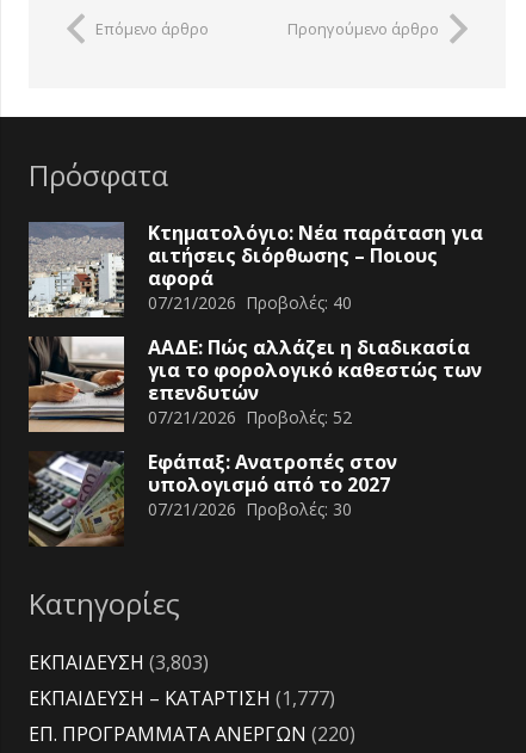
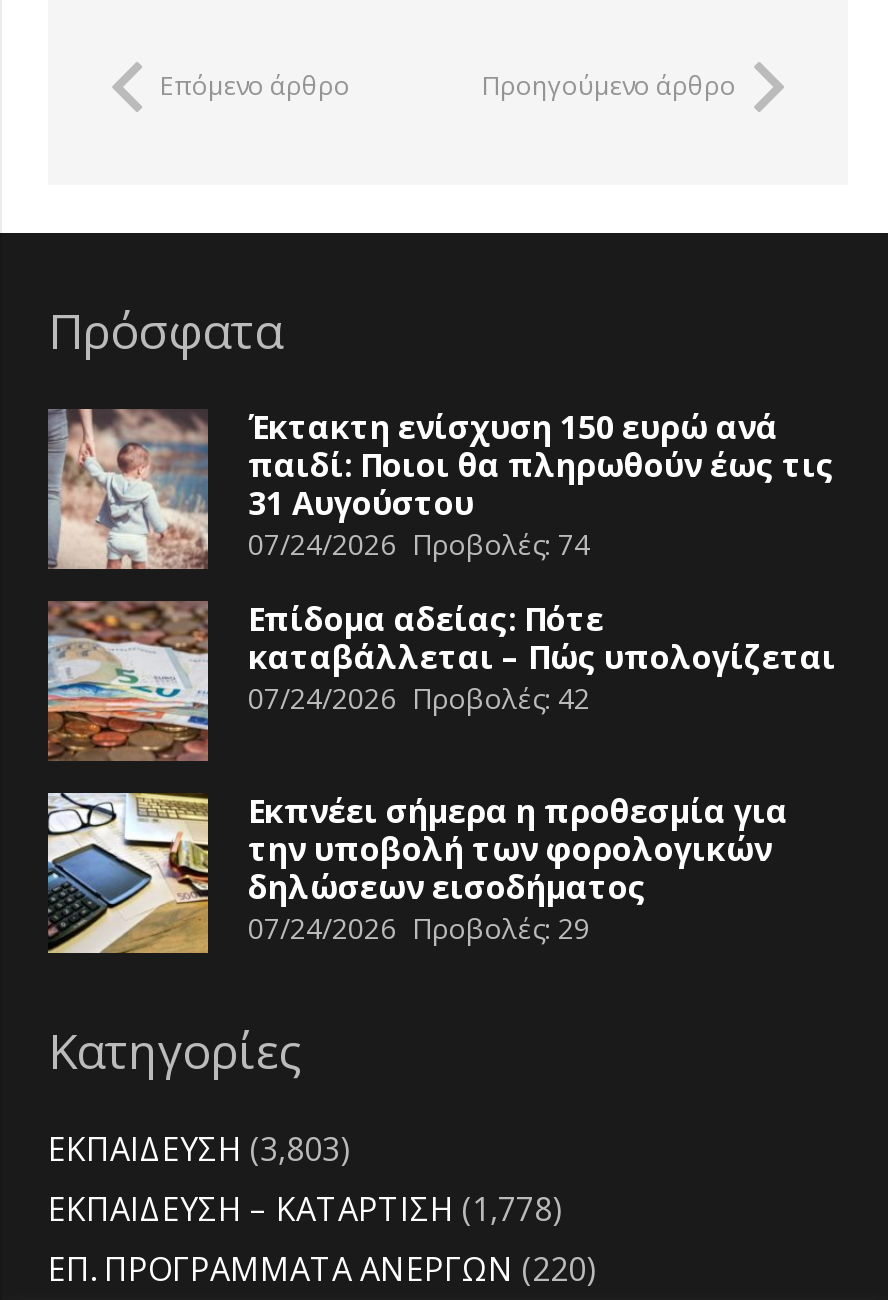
- [image]
- Κτηματολόγιο: Νέα παράταση για
- αιτήσεις διόρθωσης – Ποιους
- αφορά
- 07/21/2026 Προβολές: 40
+ [image]
+ Έκτακτη ενίσχυση 150 ευρώ ανά
+ παιδί: Ποιοι θα πληρωθούν έως τις
+ 31 Αυγούστου
+ 07/24/2026 Προβολές: 74

- [image]
- ΑΑΔΕ: Πώς αλλάζει η διαδικασία
- για το φορολογικό καθεστώς των
- επενδυτών
- 07/21/2026 Προβολές: 52
+ [image]
+ Επίδομα αδείας: Πότε
+ καταβάλλεται – Πώς υπολογίζεται
+ 07/24/2026 Προβολές: 42

- [image]
- Εφάπαξ: Ανατροπές στον
- υπολογισμό από το 2027
- 07/21/2026 Προβολές: 30
+ [image]
+ Εκπνέει σήμερα η προθεσμία για
+ την υποβολή των φορολογικών
+ δηλώσεων εισοδήματος
+ 07/24/2026 Προβολές: 29

- ΕΚΠΑΙΔΕΥΣΗ – ΚΑΤΑΡΤΙΣΗ (1,777)
+ ΕΚΠΑΙΔΕΥΣΗ – ΚΑΤΑΡΤΙΣΗ (1,778)
